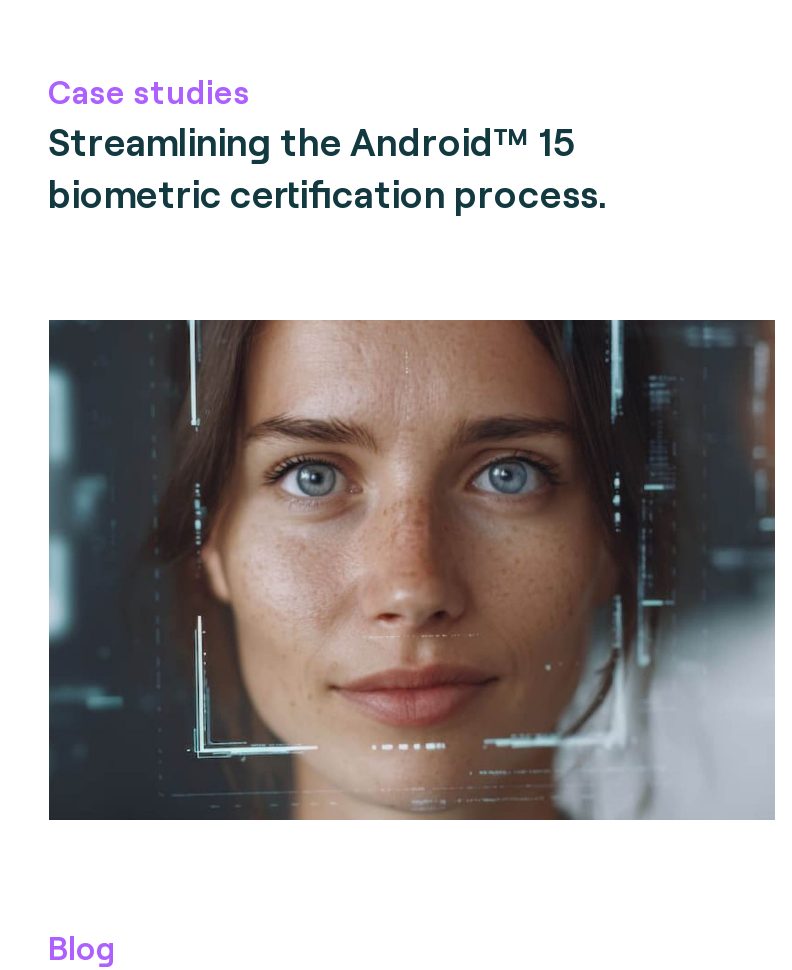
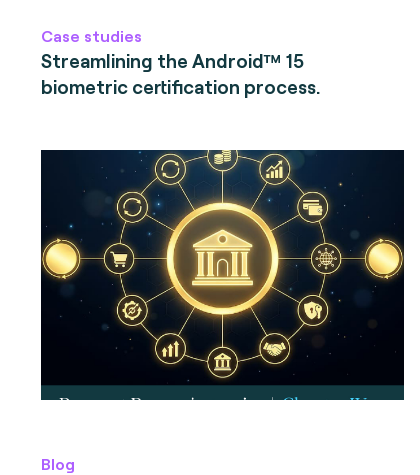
- [image]
+ [image]
